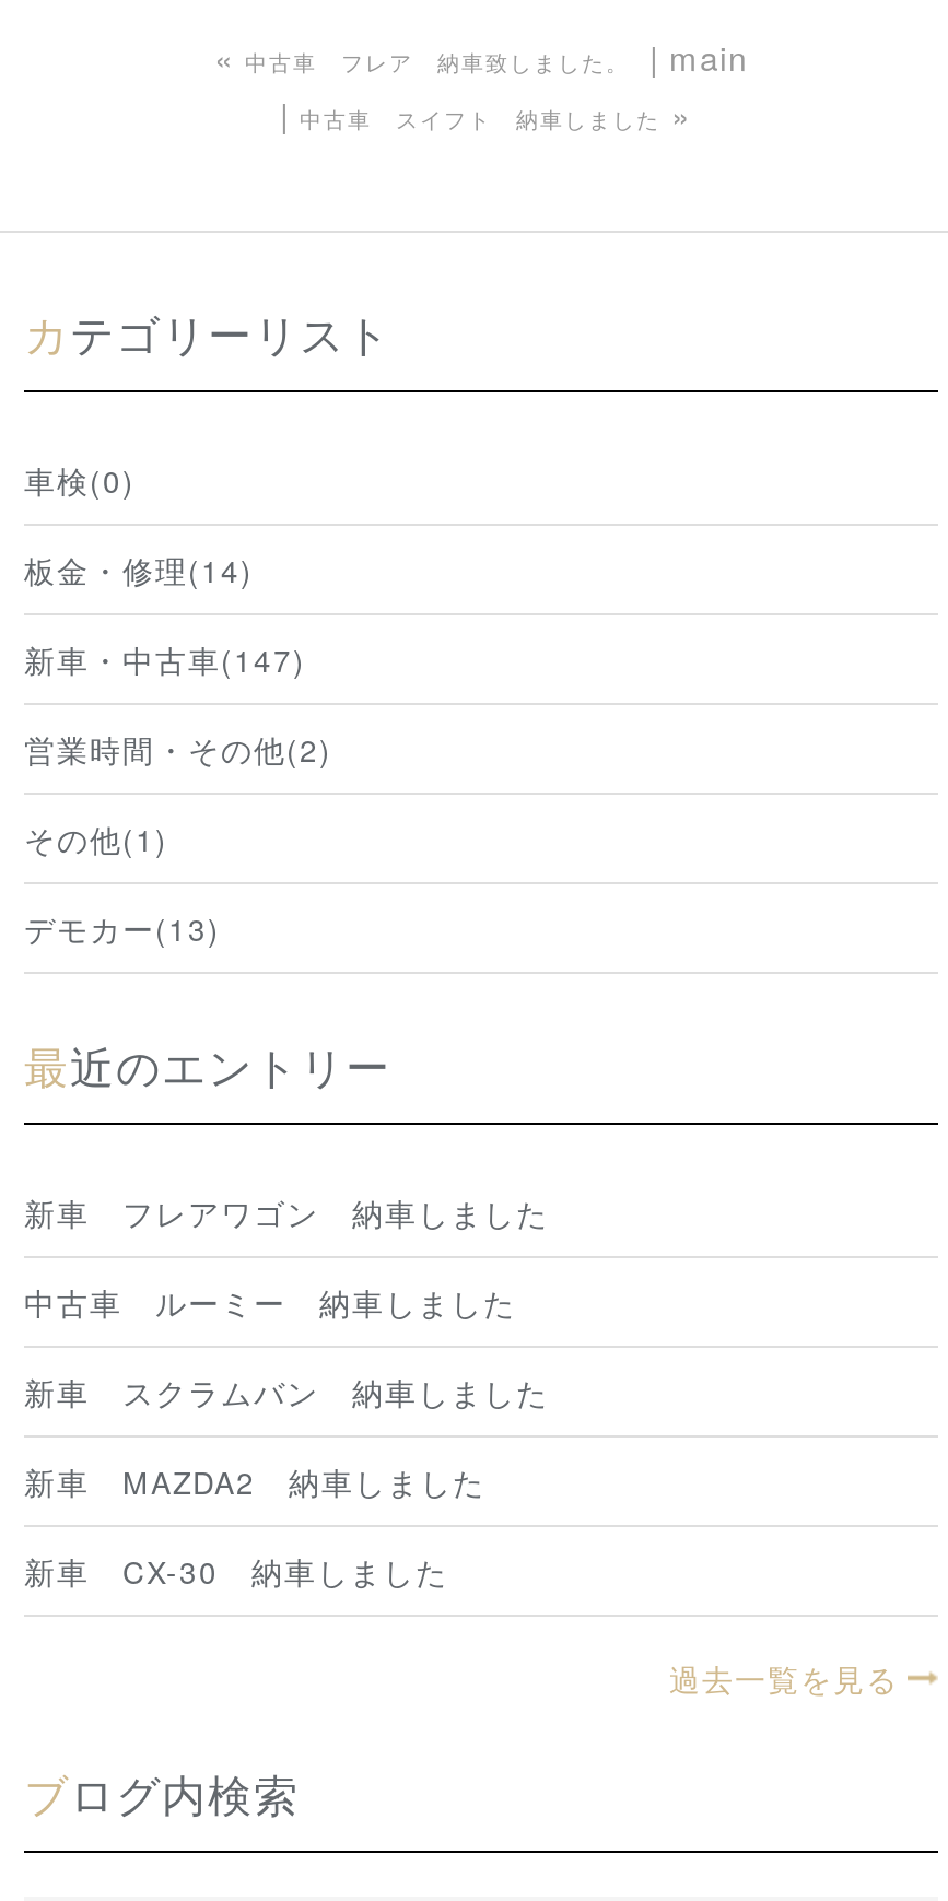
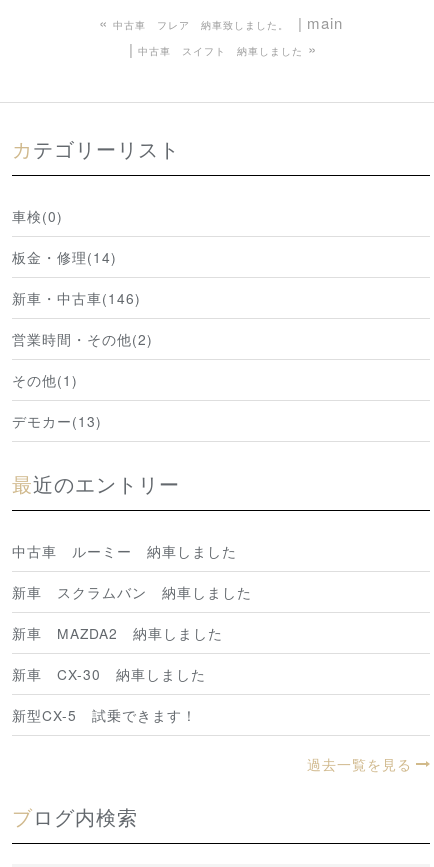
- 新車・中古車(147)
+ 新車・中古車(146)

- 新車 フレアワゴン 納車しました

moved up: 中古車 ルーミー 納車しました | 新車 スクラムバン 納車しました | 新車 MAZDA2 納車しました | 新車 CX-30 納車しました

+ 新型CX-5 試乗できます！
